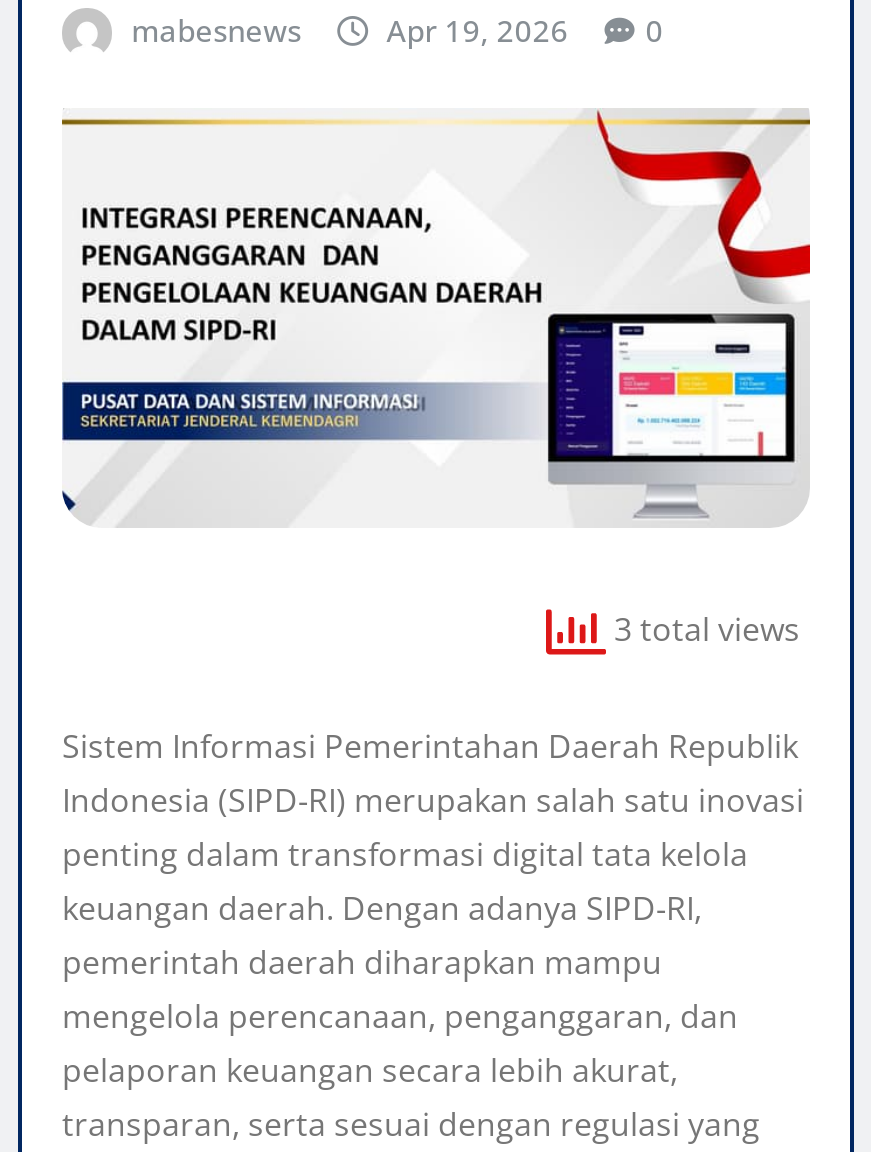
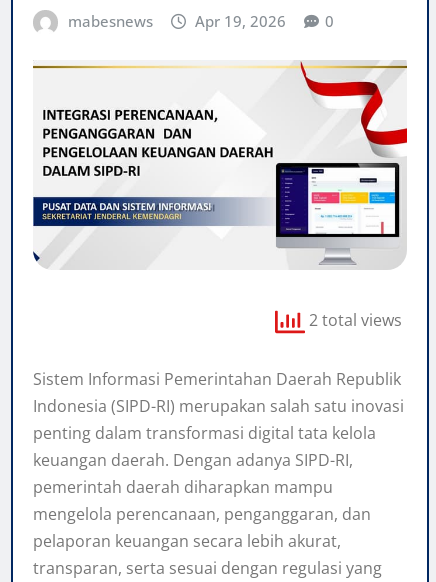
- 3 total views
+ 2 total views
